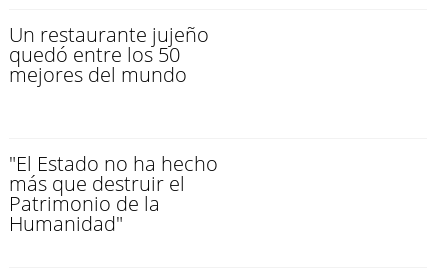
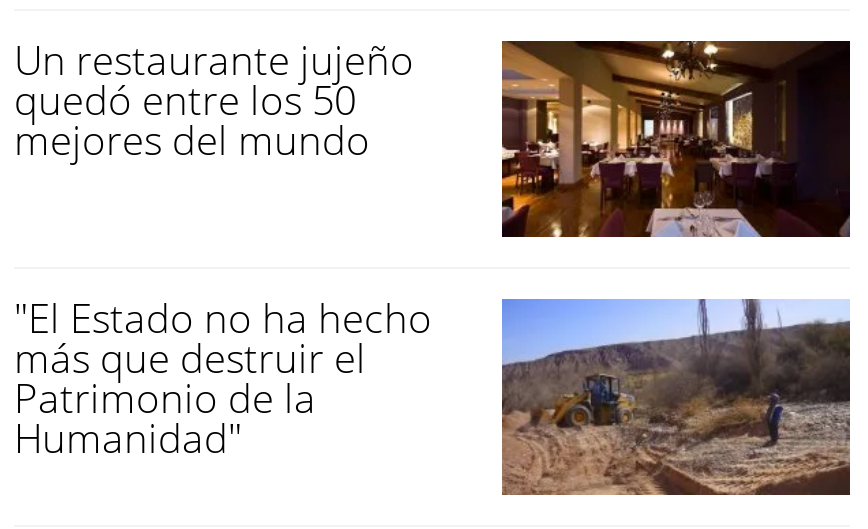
+ [image]

+ [image]
